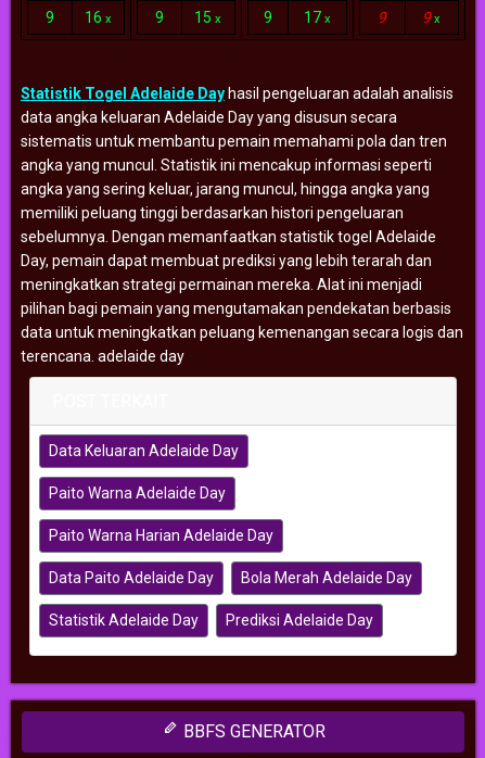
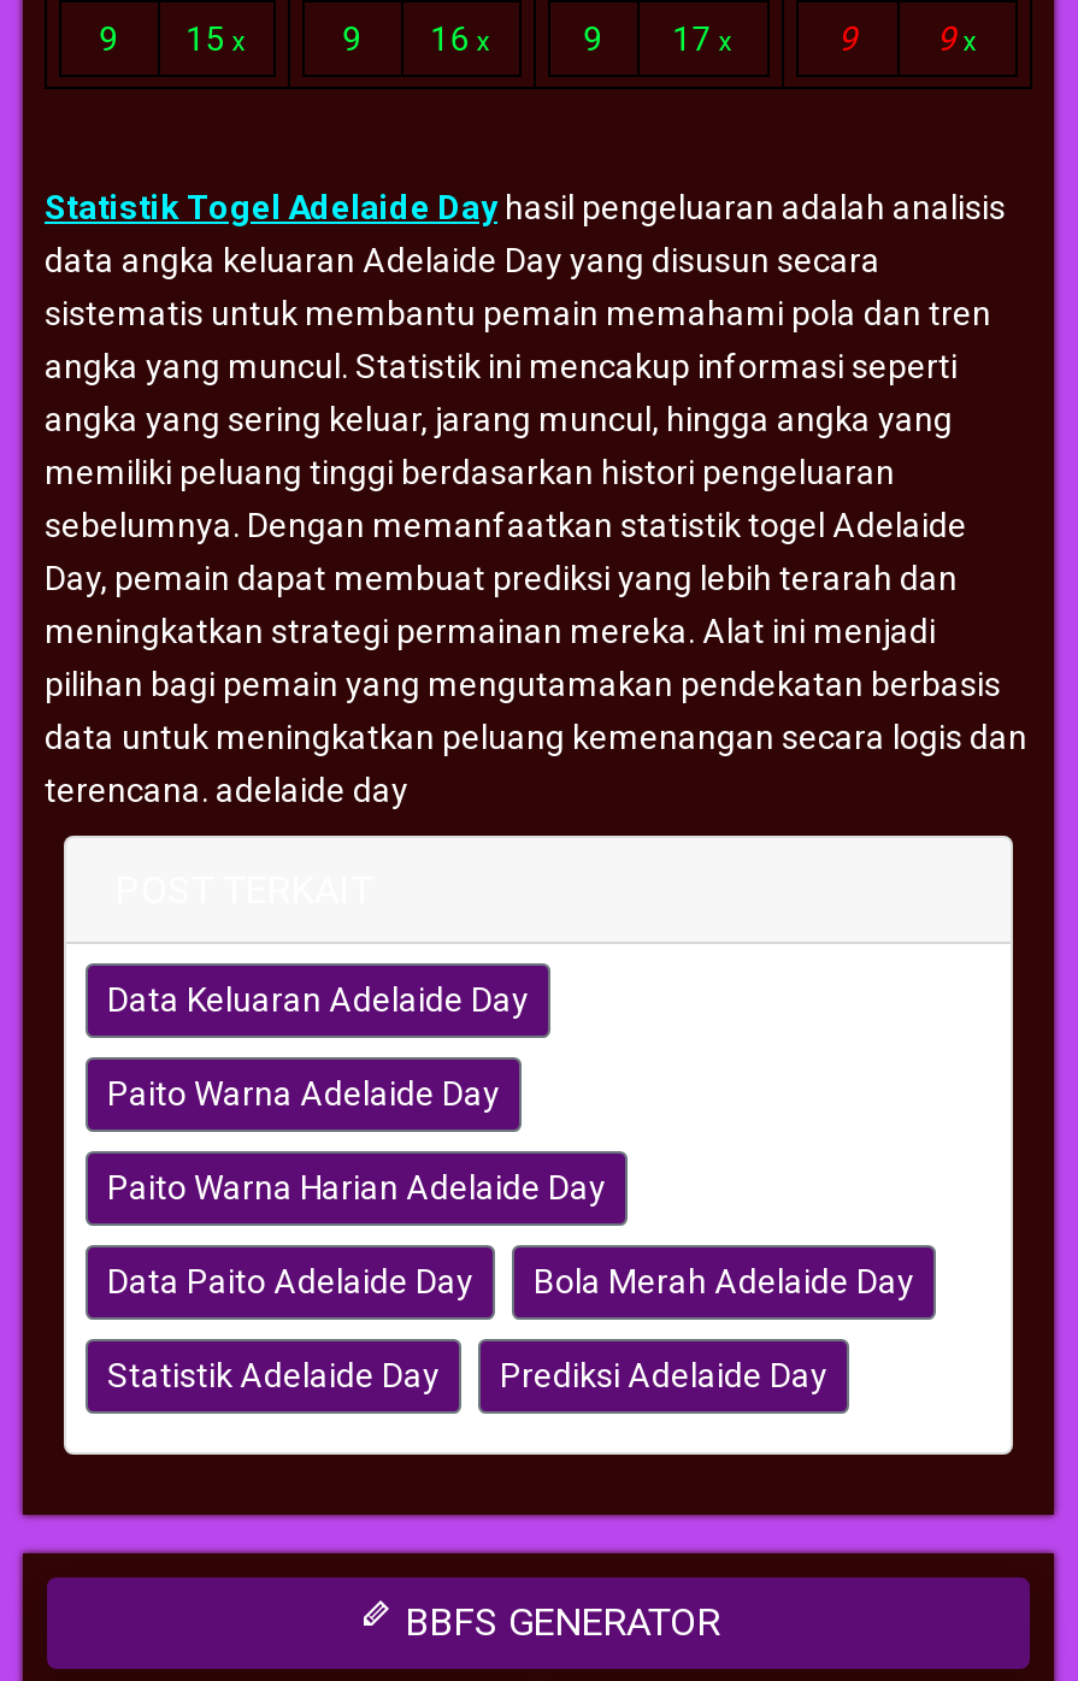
- 9 16 x
+ 9 15 x

- 9 15 x
+ 9 16 x
